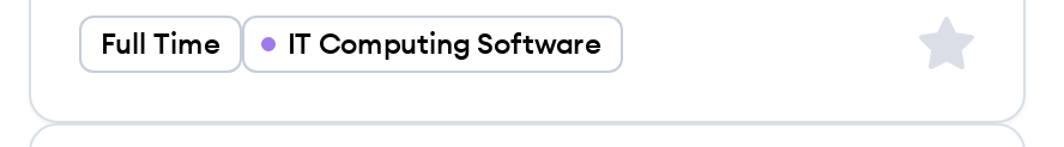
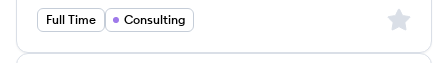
- IT Computing Software
+ Consulting
